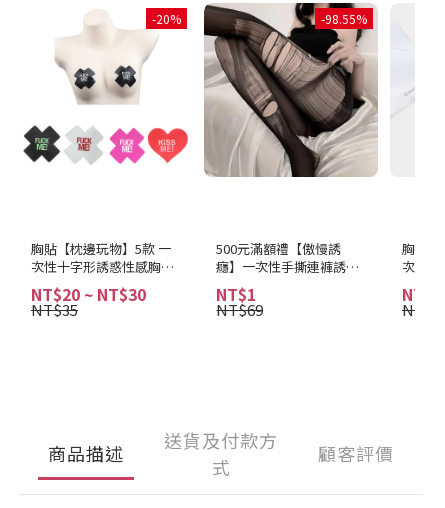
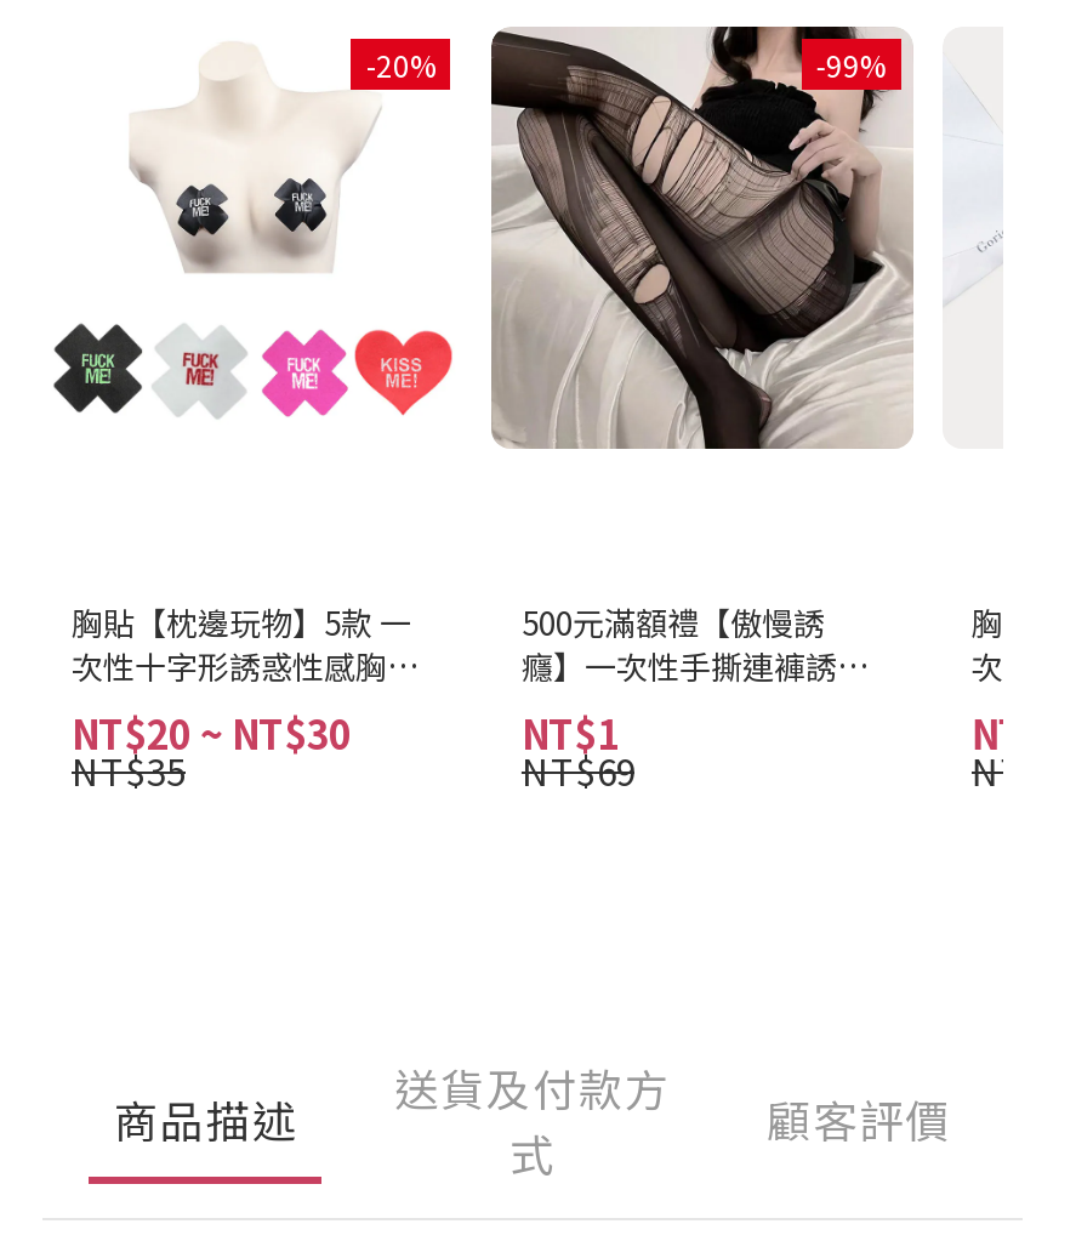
- -98.55%
+ -99%
